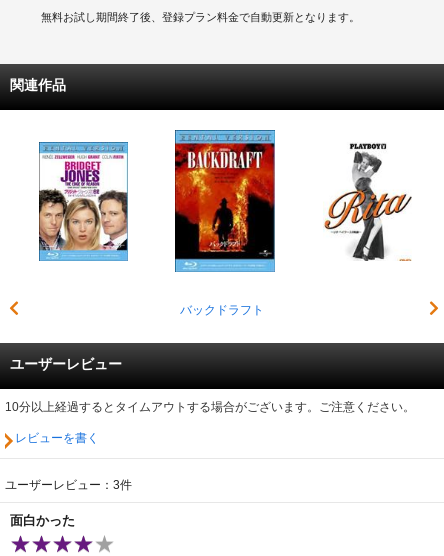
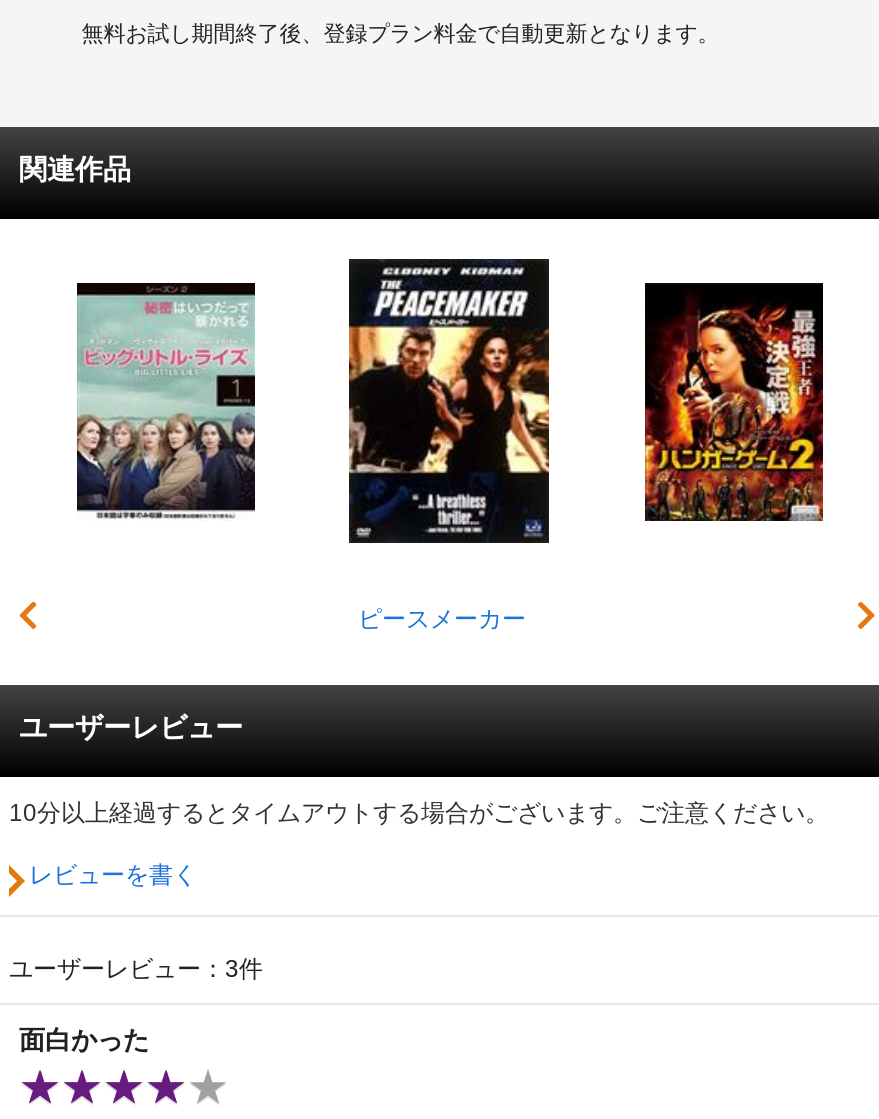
- [image]
- バックドラフト
+ [image]
+ ピースメーカー

- [image]
+ [image]

- [image]
+ [image]
